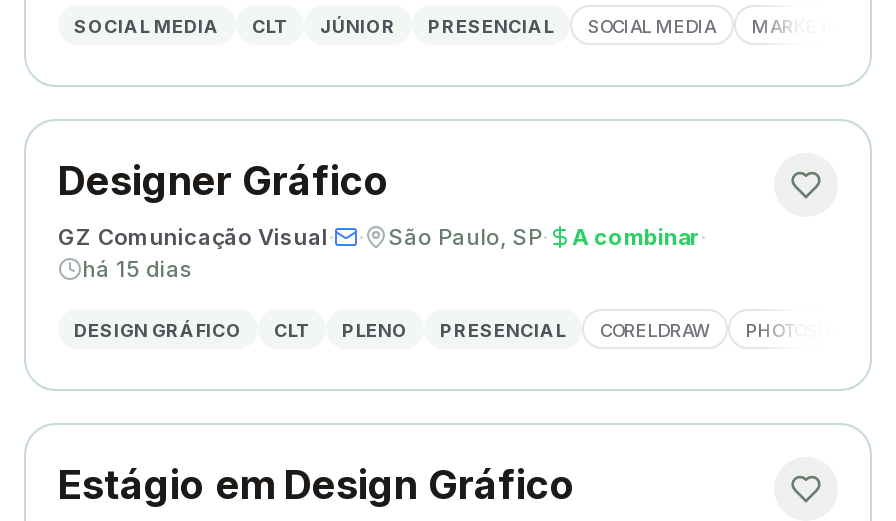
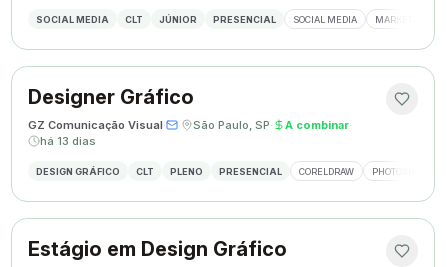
- há 15 dias
+ há 13 dias
